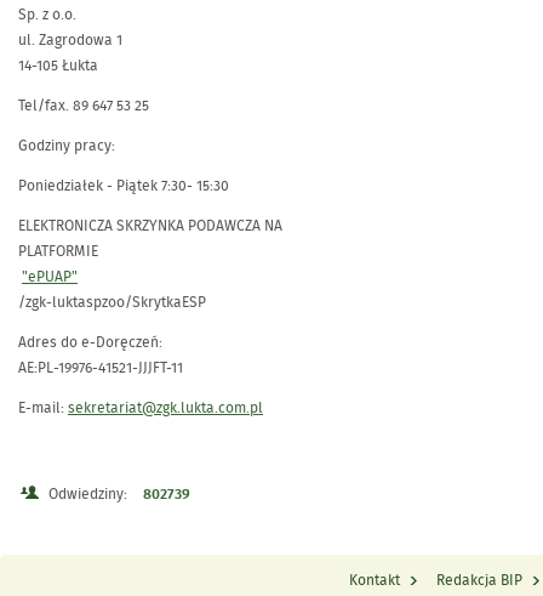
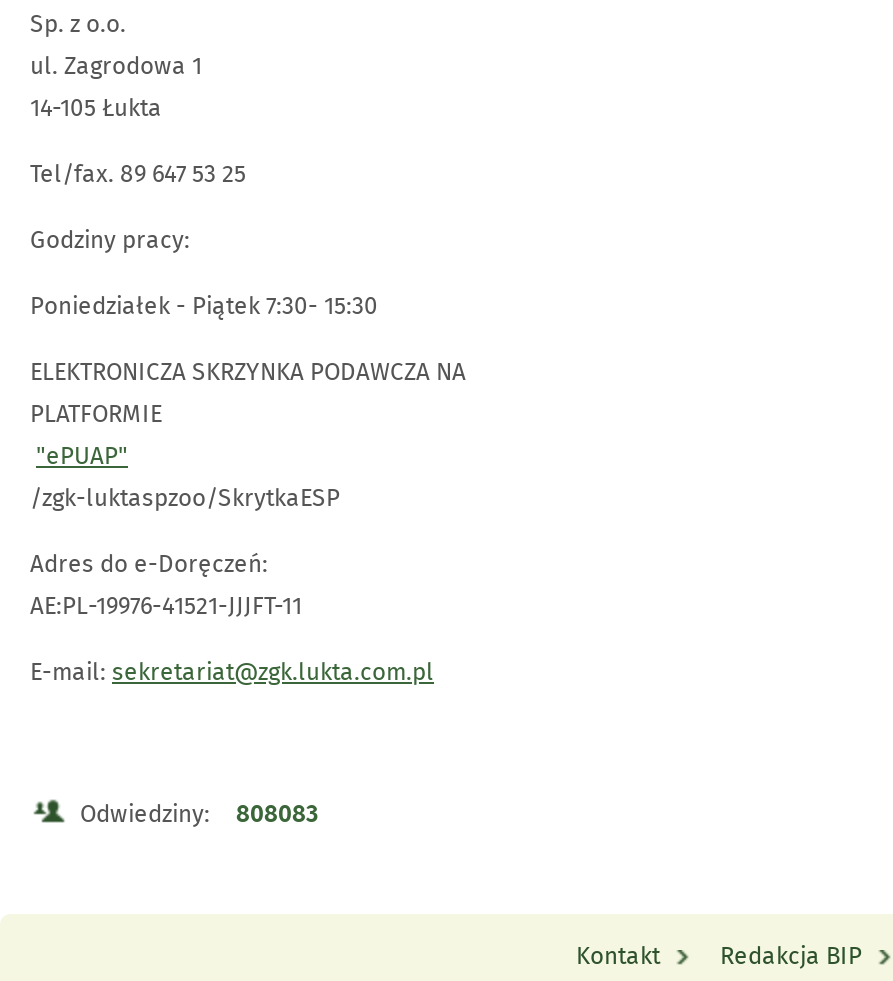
- Odwiedziny: 802739
+ Odwiedziny: 808083
